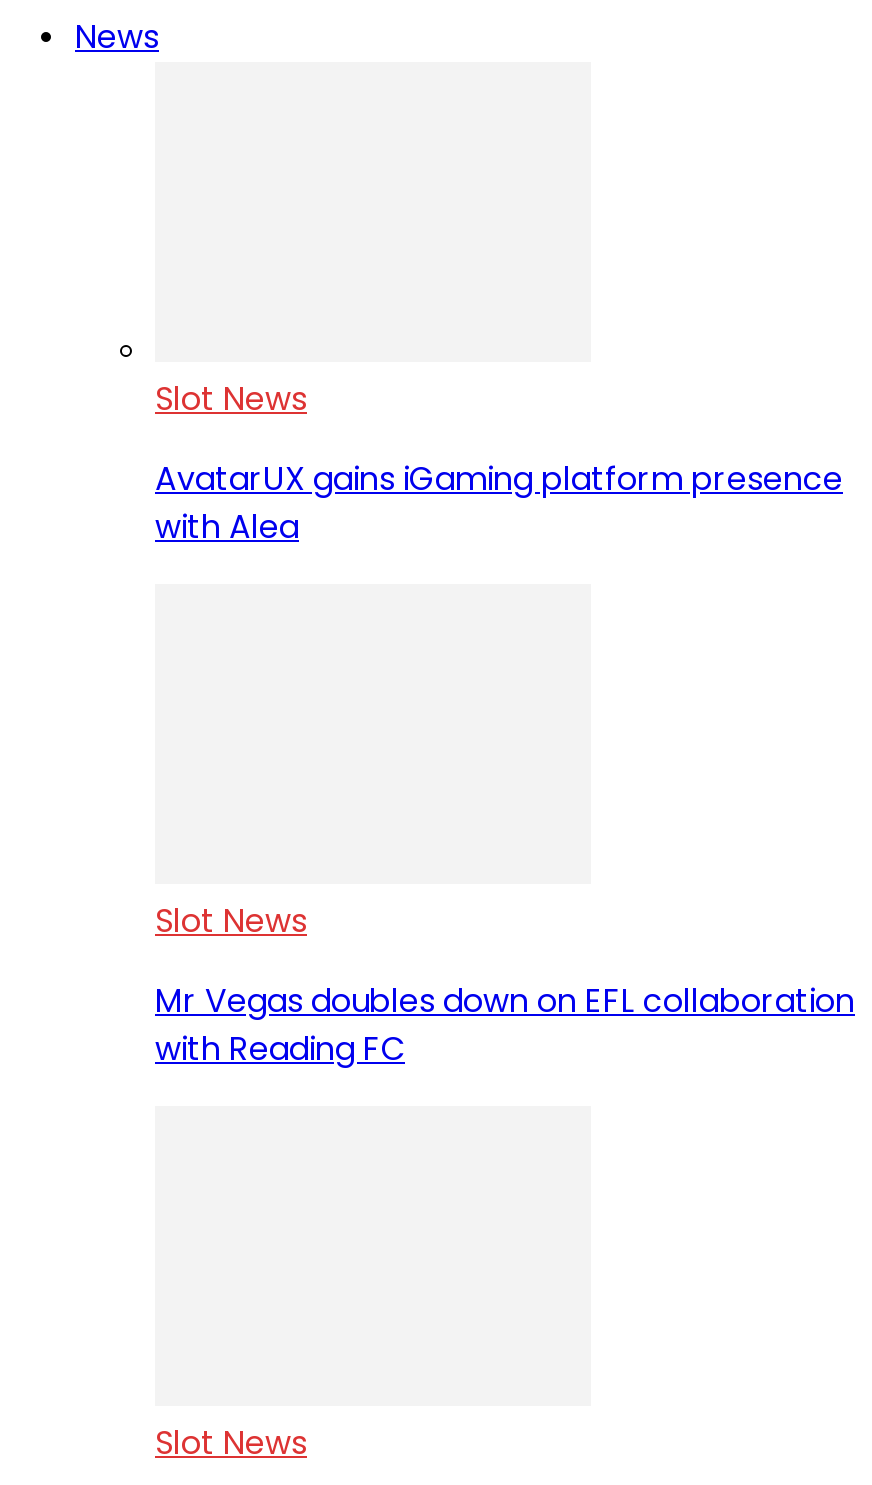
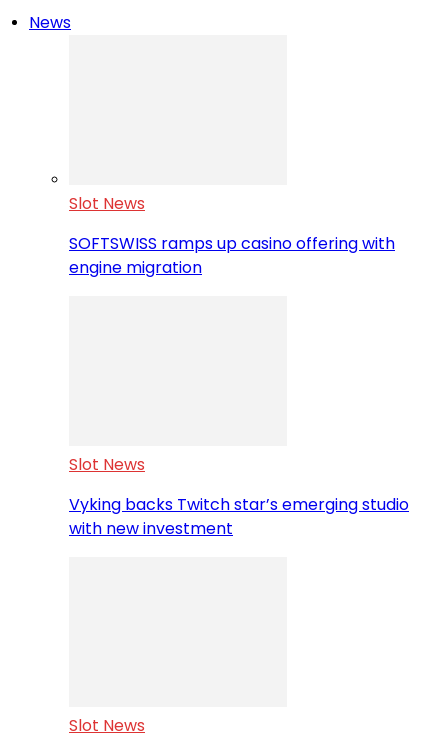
- AvatarUX gains iGaming platform presence
- with Alea
+ SOFTSWISS ramps up casino offering with
+ engine migration

- Mr Vegas doubles down on EFL collaboration
- with Reading FC
+ Vyking backs Twitch star’s emerging studio
+ with new investment
